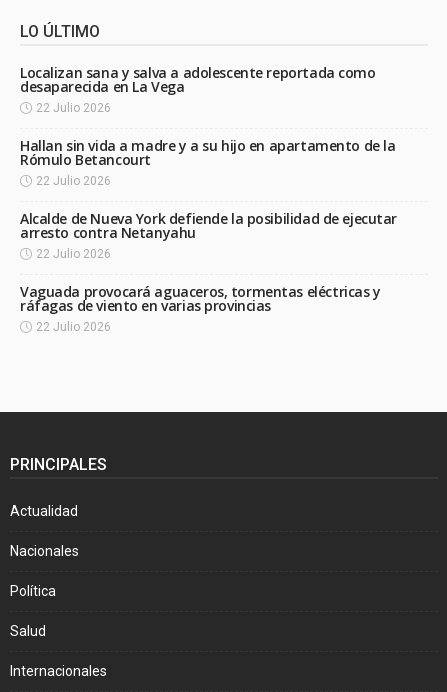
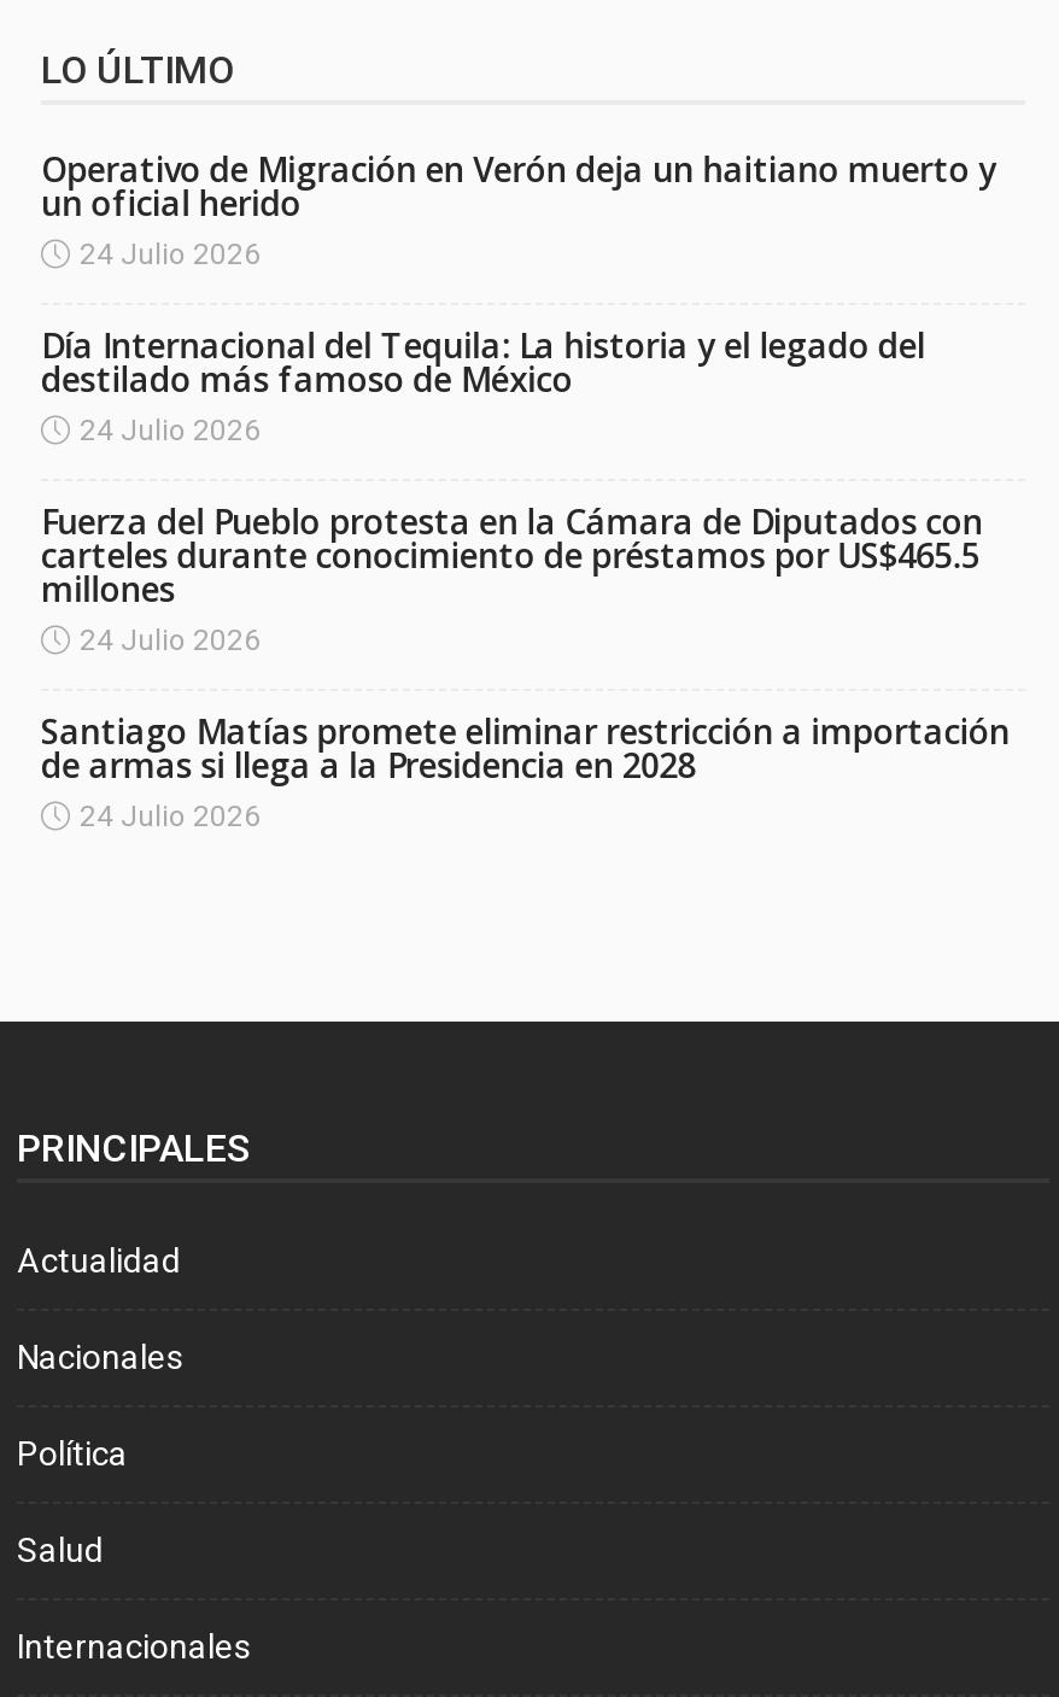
- Localizan sana y salva a adolescente reportada como
- desaparecida en La Vega
- 22 Julio 2026
+ Operativo de Migración en Verón deja un haitiano muerto y
+ un oficial herido
+ 24 Julio 2026

- Hallan sin vida a madre y a su hijo en apartamento de la
- Rómulo Betancourt
- 22 Julio 2026
+ Día Internacional del Tequila: La historia y el legado del
+ destilado más famoso de México
+ 24 Julio 2026

- Alcalde de Nueva York defiende la posibilidad de ejecutar
- arresto contra Netanyahu
- 22 Julio 2026
+ Fuerza del Pueblo protesta en la Cámara de Diputados con
+ carteles durante conocimiento de préstamos por US$465.5
+ millones
+ 24 Julio 2026

- Vaguada provocará aguaceros, tormentas eléctricas y
- ráfagas de viento en varias provincias
- 22 Julio 2026
+ Santiago Matías promete eliminar restricción a importación
+ de armas si llega a la Presidencia en 2028
+ 24 Julio 2026
